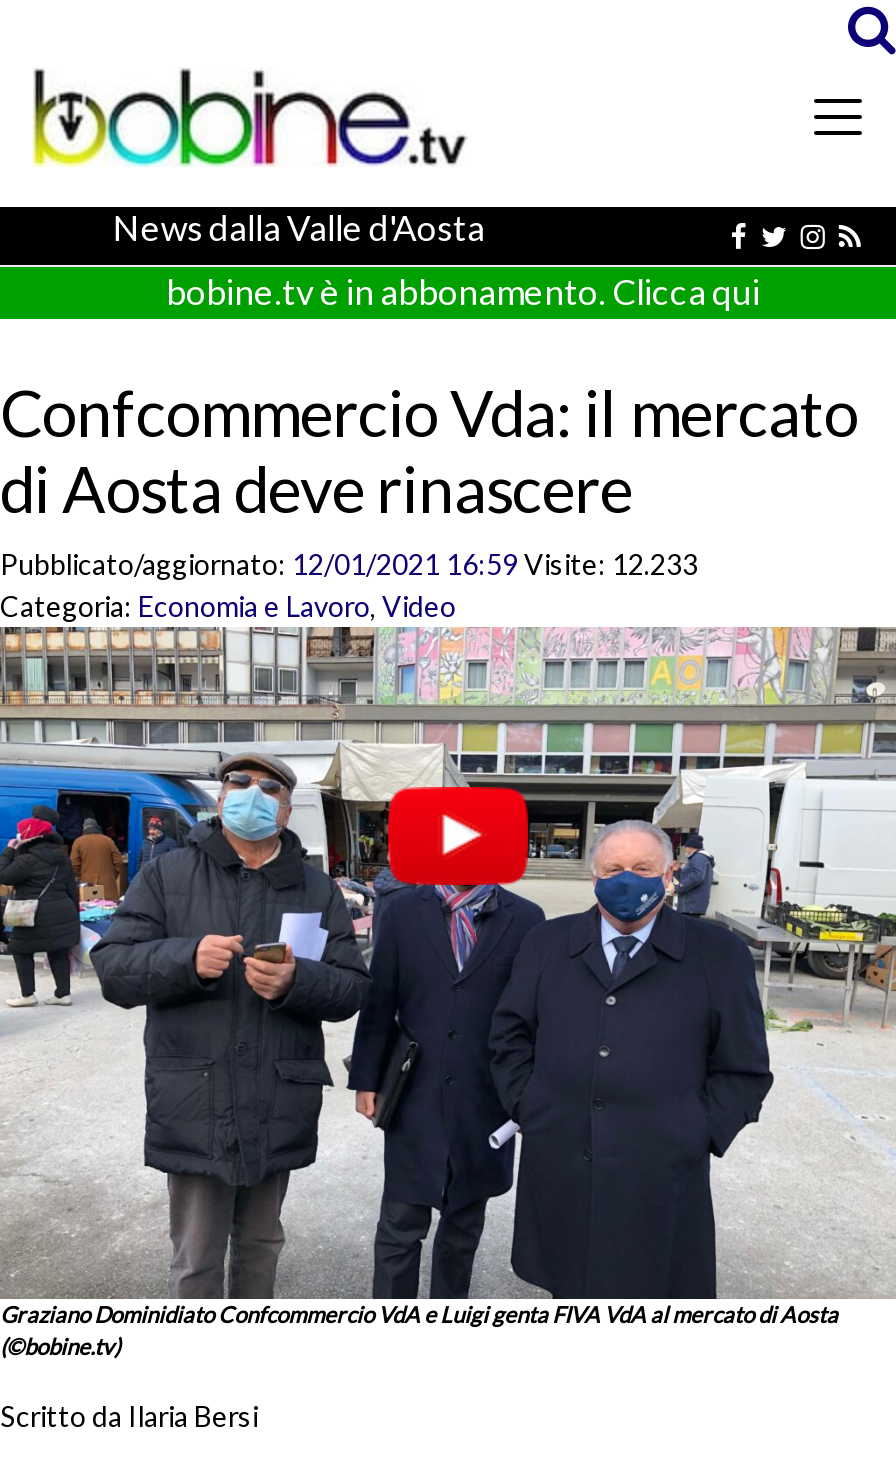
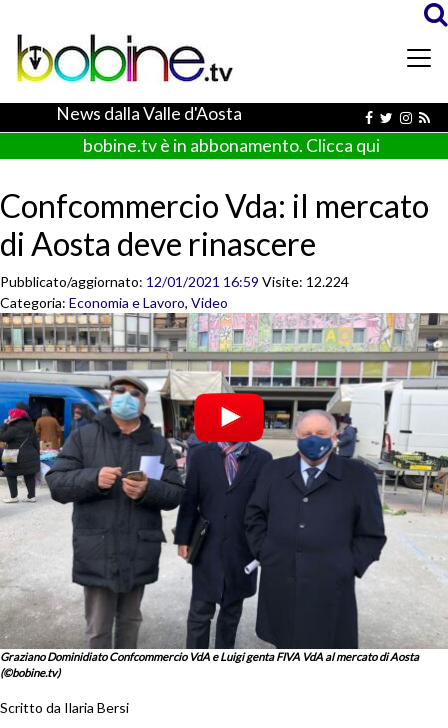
- Pubblicato/aggiornato: 12/01/2021 16:59 Visite: 12.233
+ Pubblicato/aggiornato: 12/01/2021 16:59 Visite: 12.224
